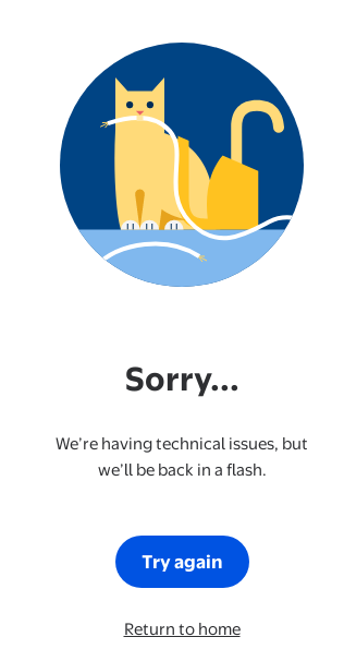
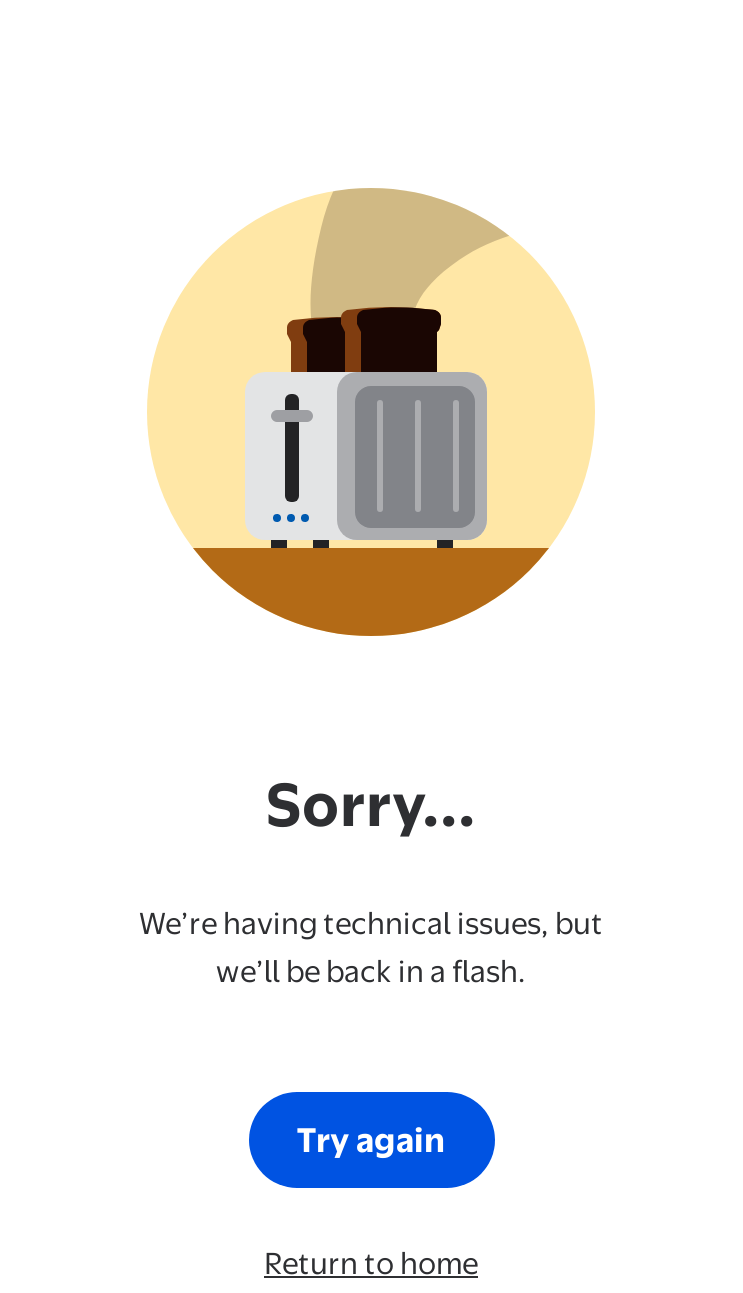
- [image]
+ [image]
